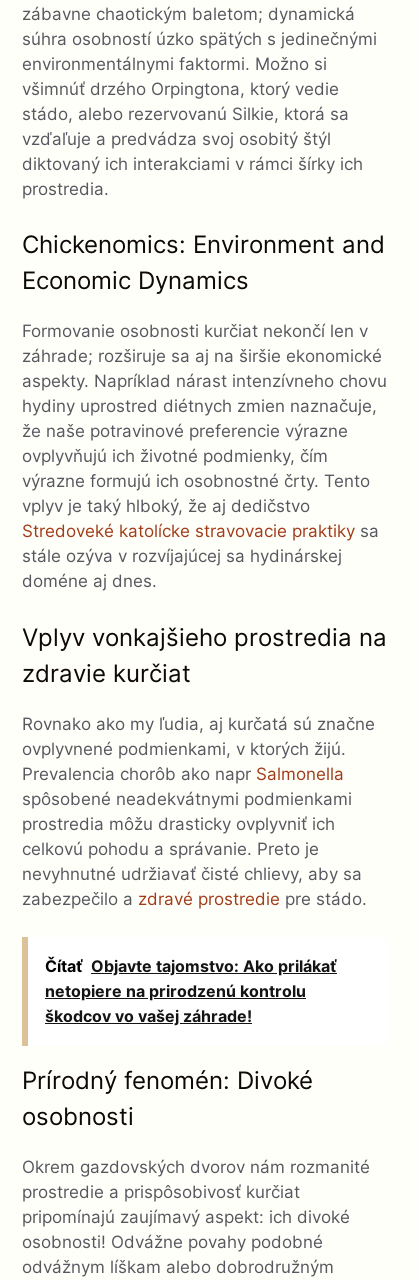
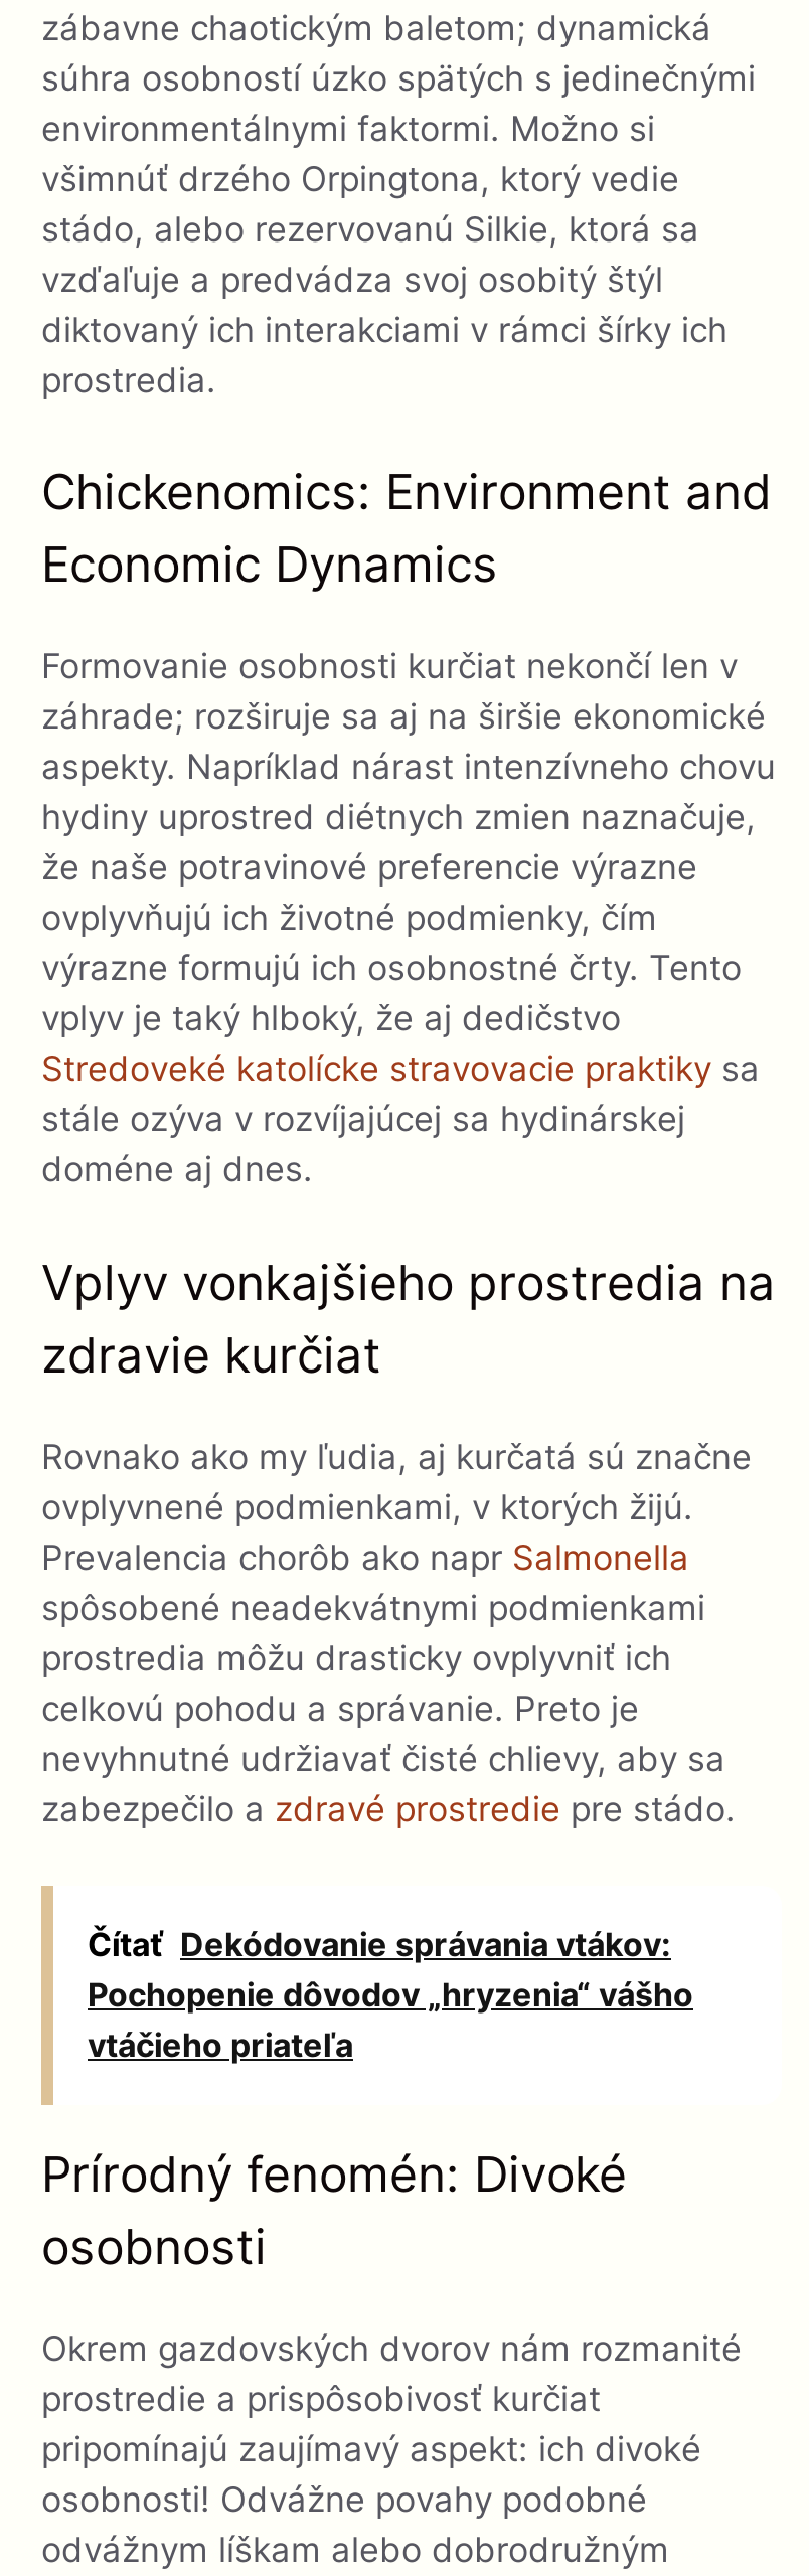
- Čítať Objavte tajomstvo: Ako prilákať
- netopiere na prirodzenú kontrolu
- škodcov vo vašej záhrade!
+ Čítať Dekódovanie správania vtákov:
+ Pochopenie dôvodov „hryzenia“ vášho
+ vtáčieho priateľa
